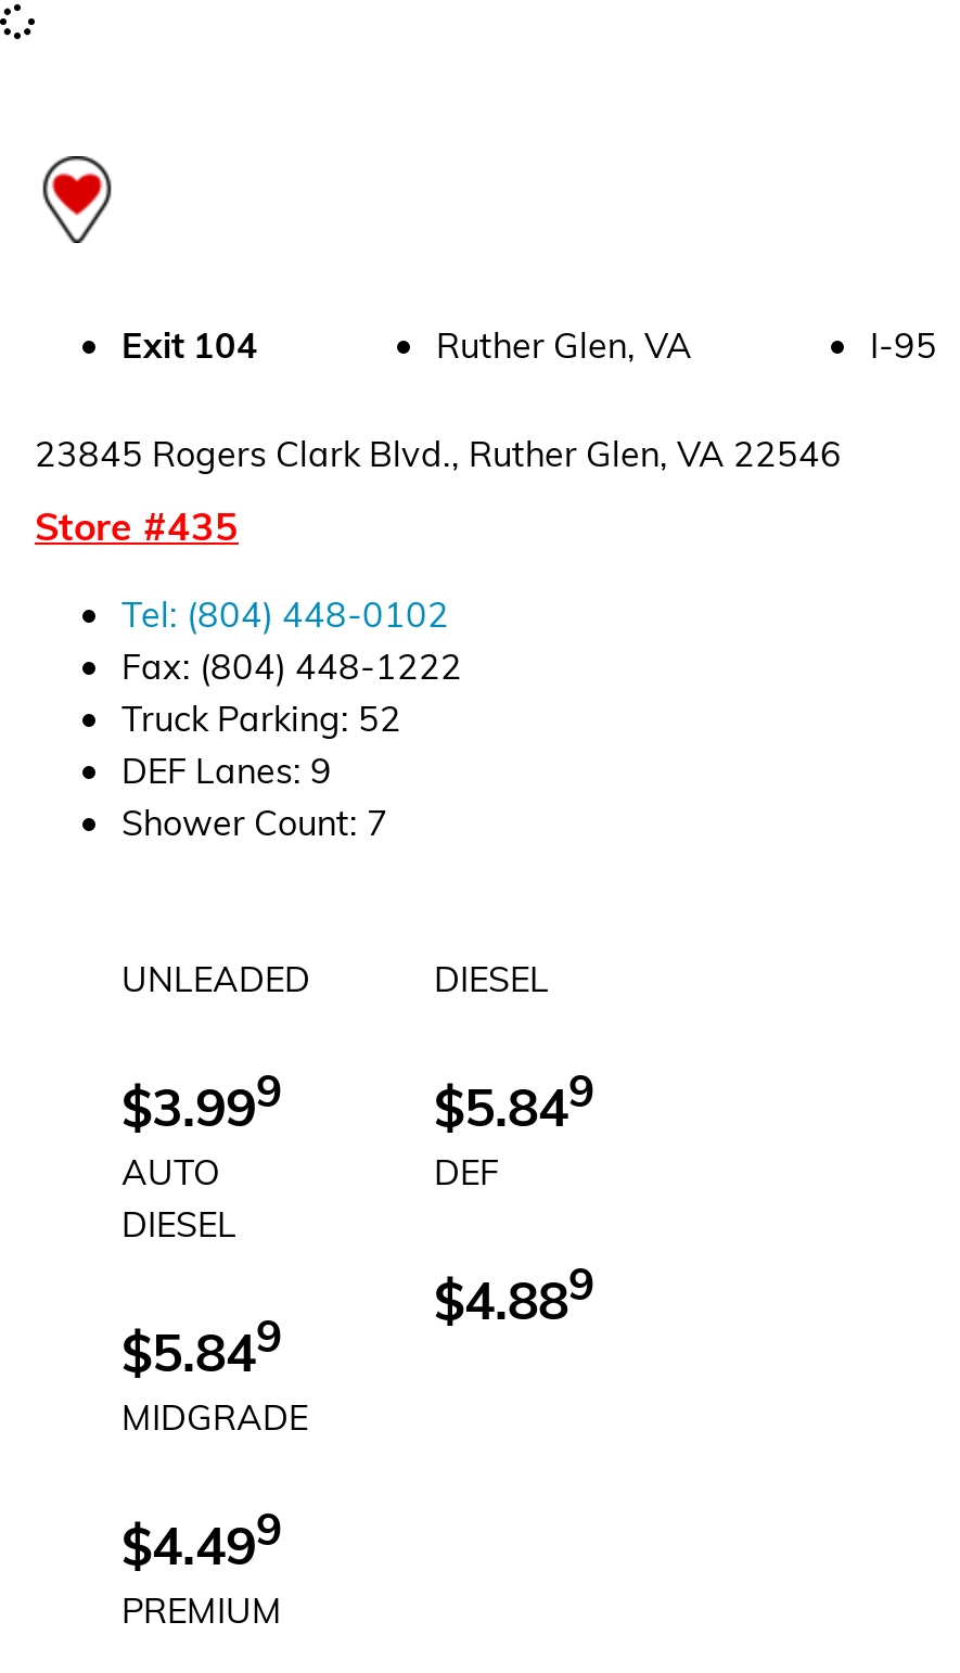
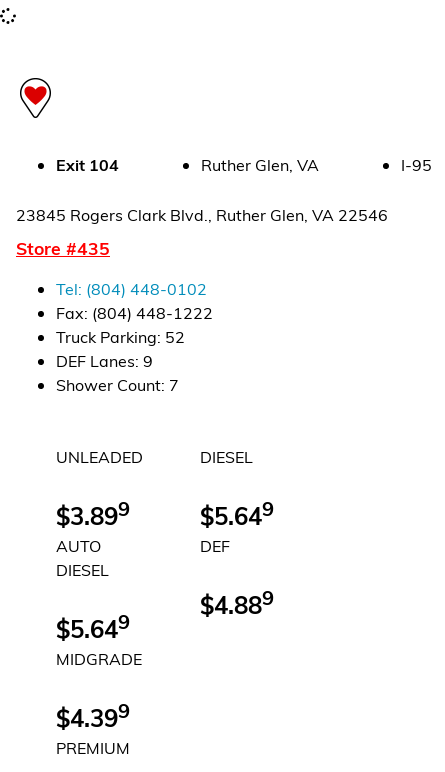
- $3.999
+ $3.899

- $5.849
+ $5.649

- $5.849
+ $5.649

- $4.499
+ $4.399
